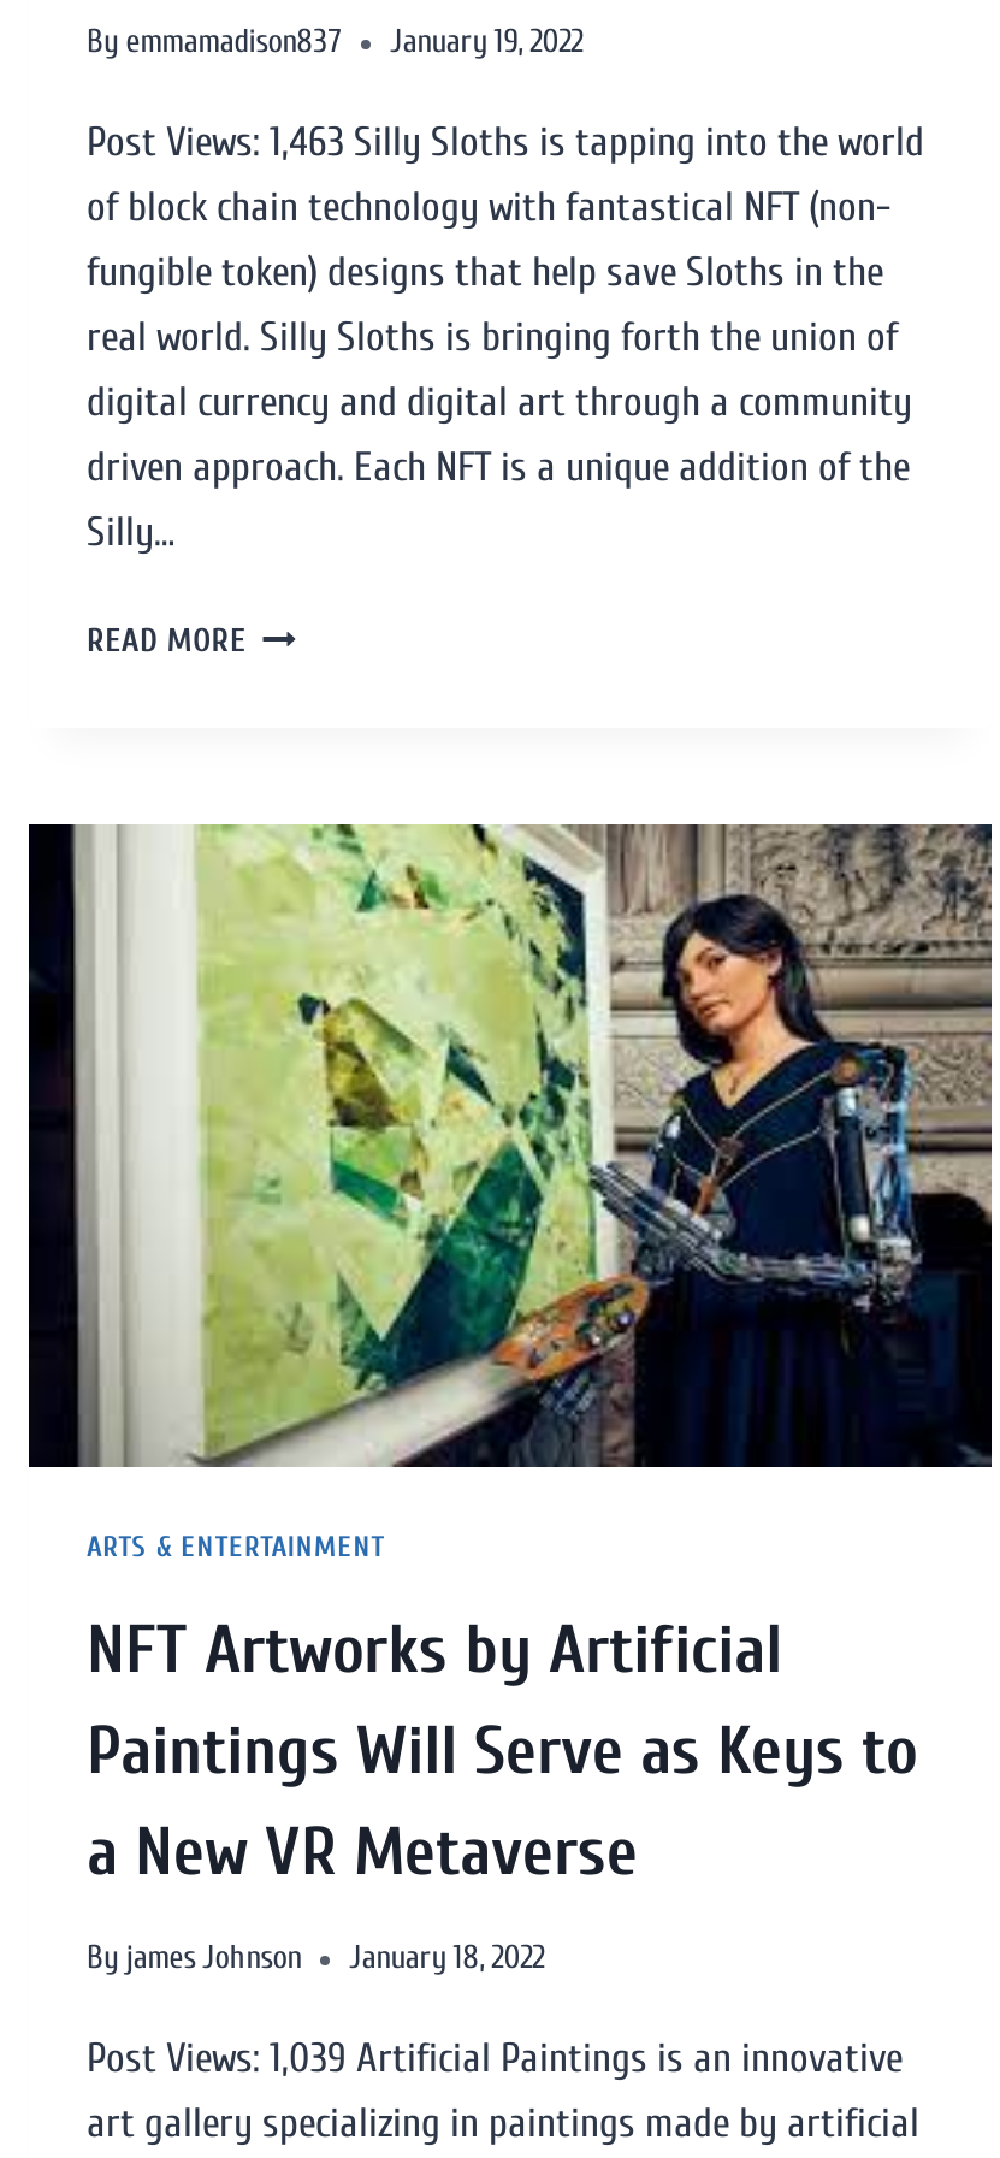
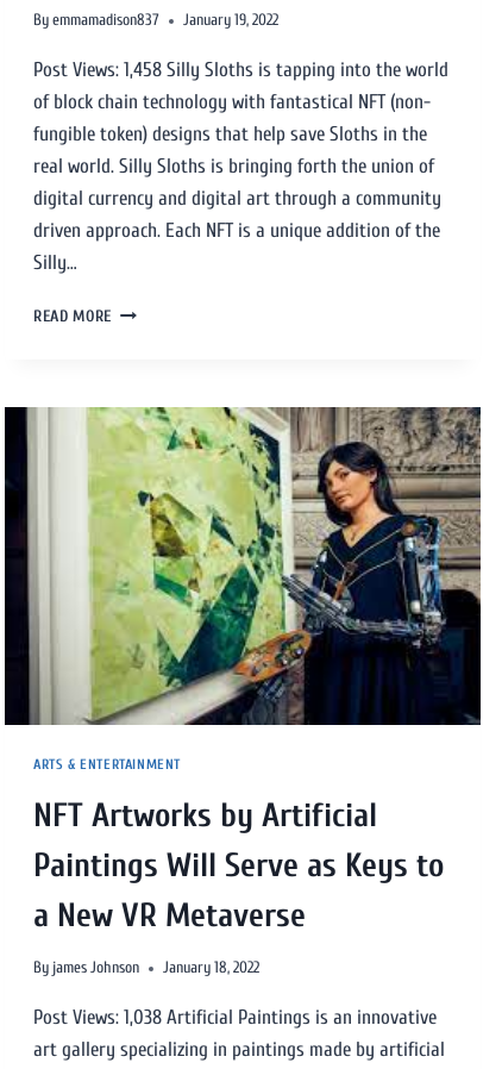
- Post Views: 1,463 Silly Sloths is tapping into the world
+ Post Views: 1,458 Silly Sloths is tapping into the world

- Post Views: 1,039 Artificial Paintings is an innovative
+ Post Views: 1,038 Artificial Paintings is an innovative
